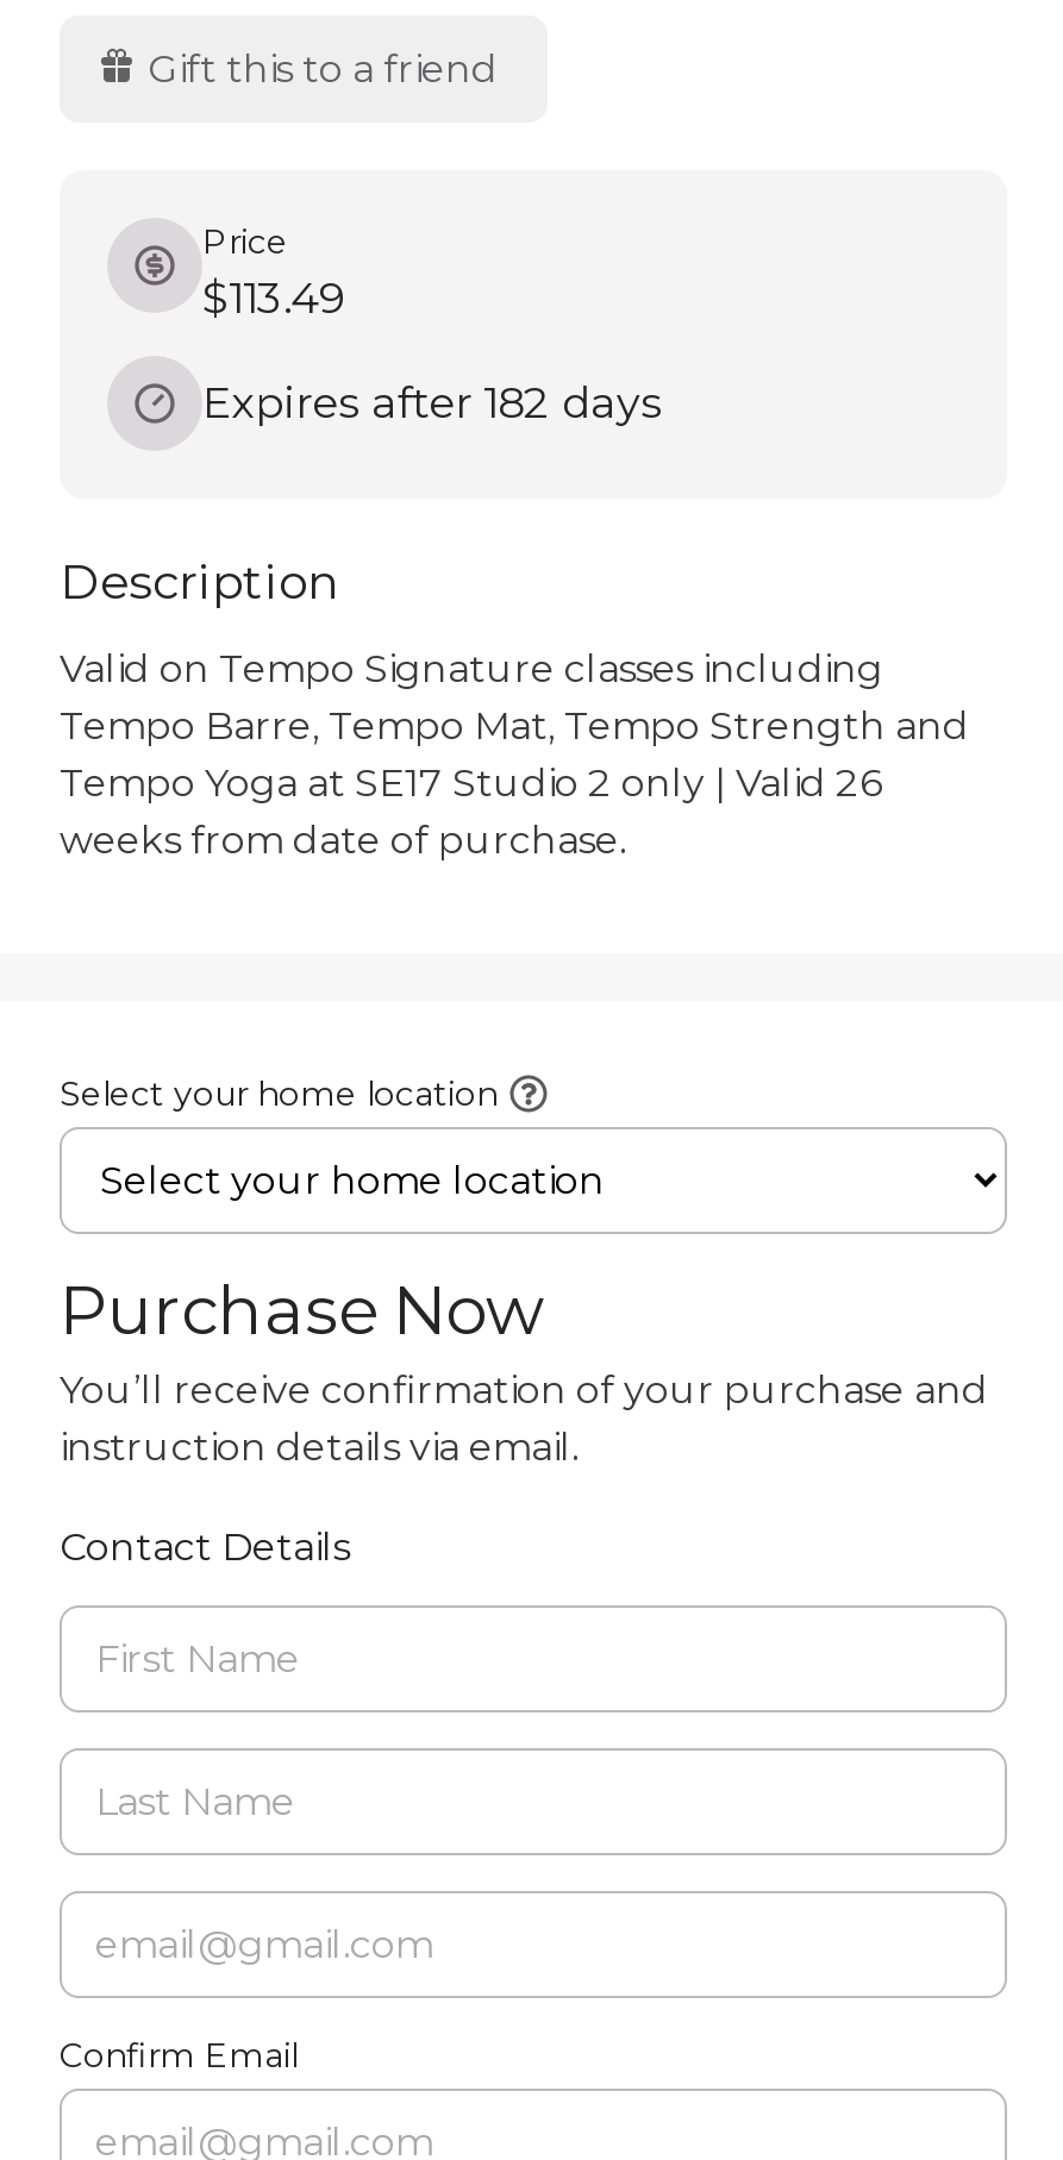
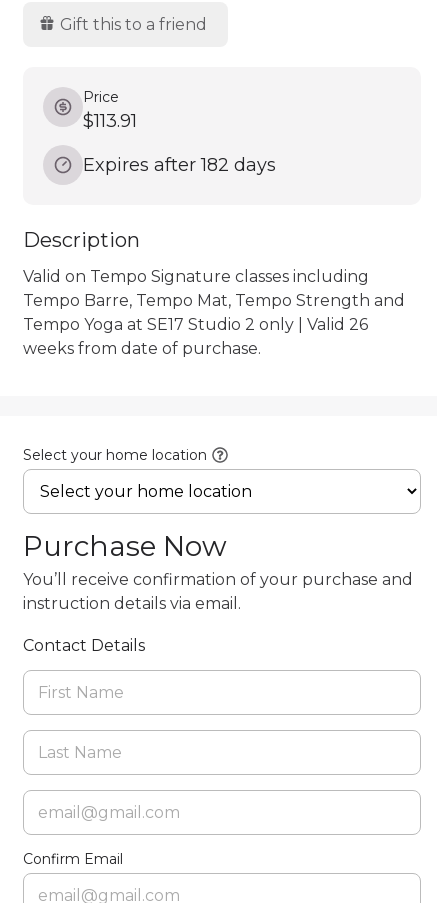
- $113.49
+ $113.91
